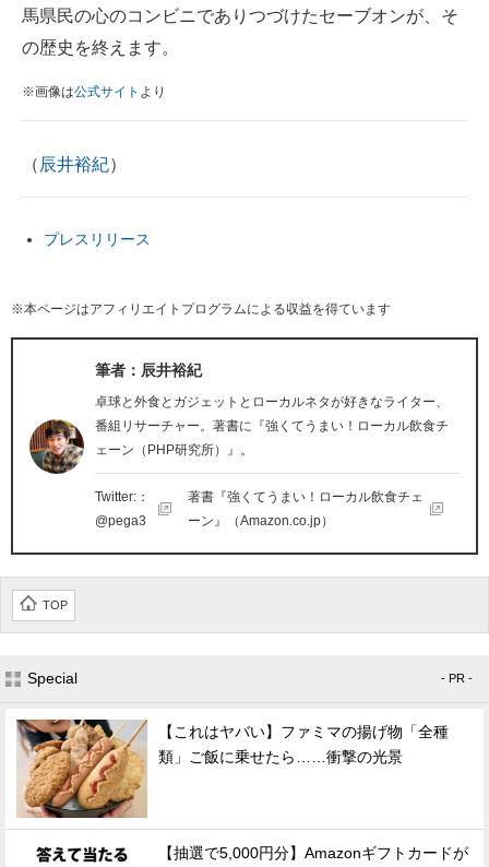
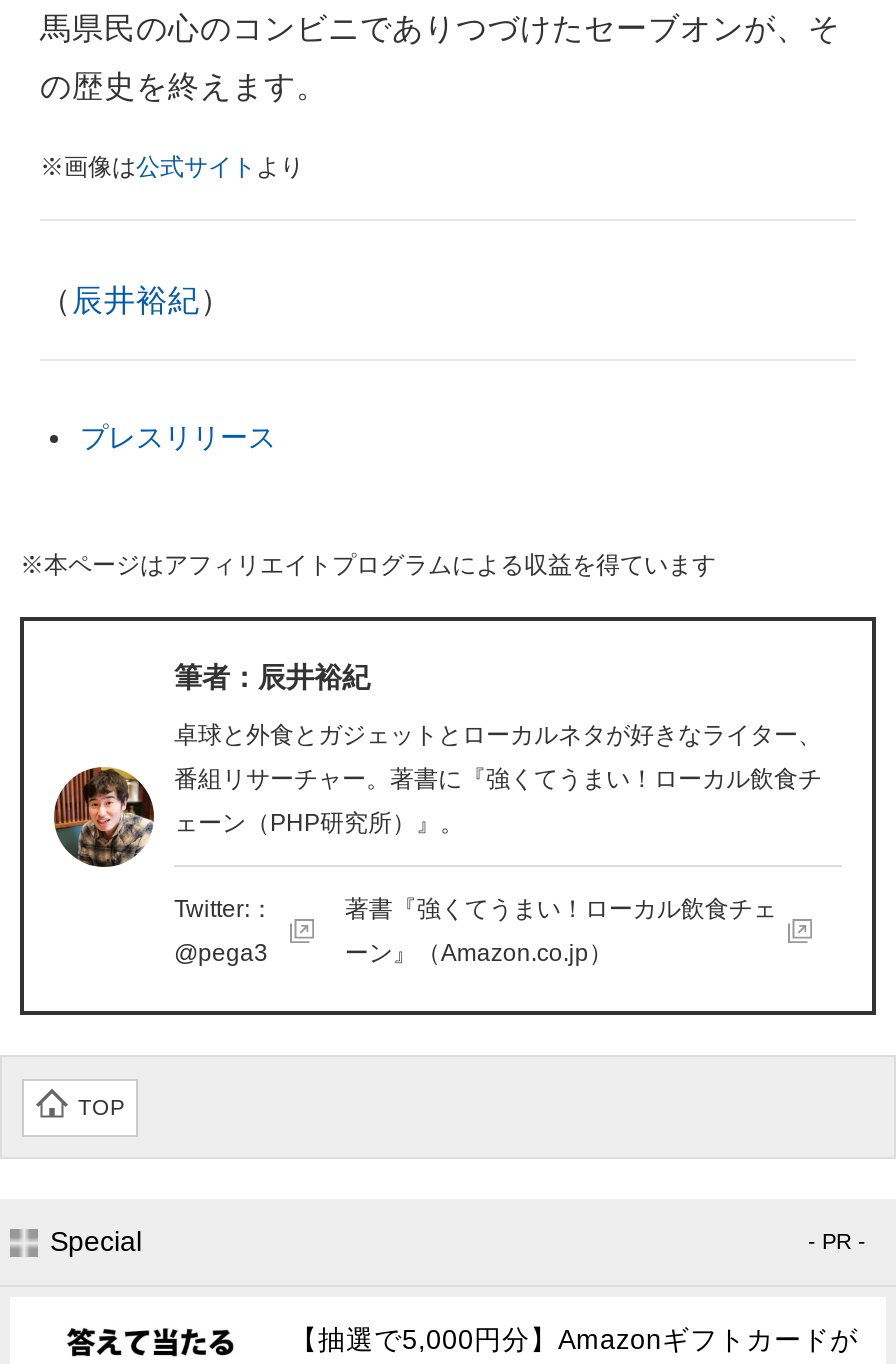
- [image]
- 【これはヤバい】ファミマの揚げ物「全種
- 類」ご飯に乗せたら……衝撃の光景
